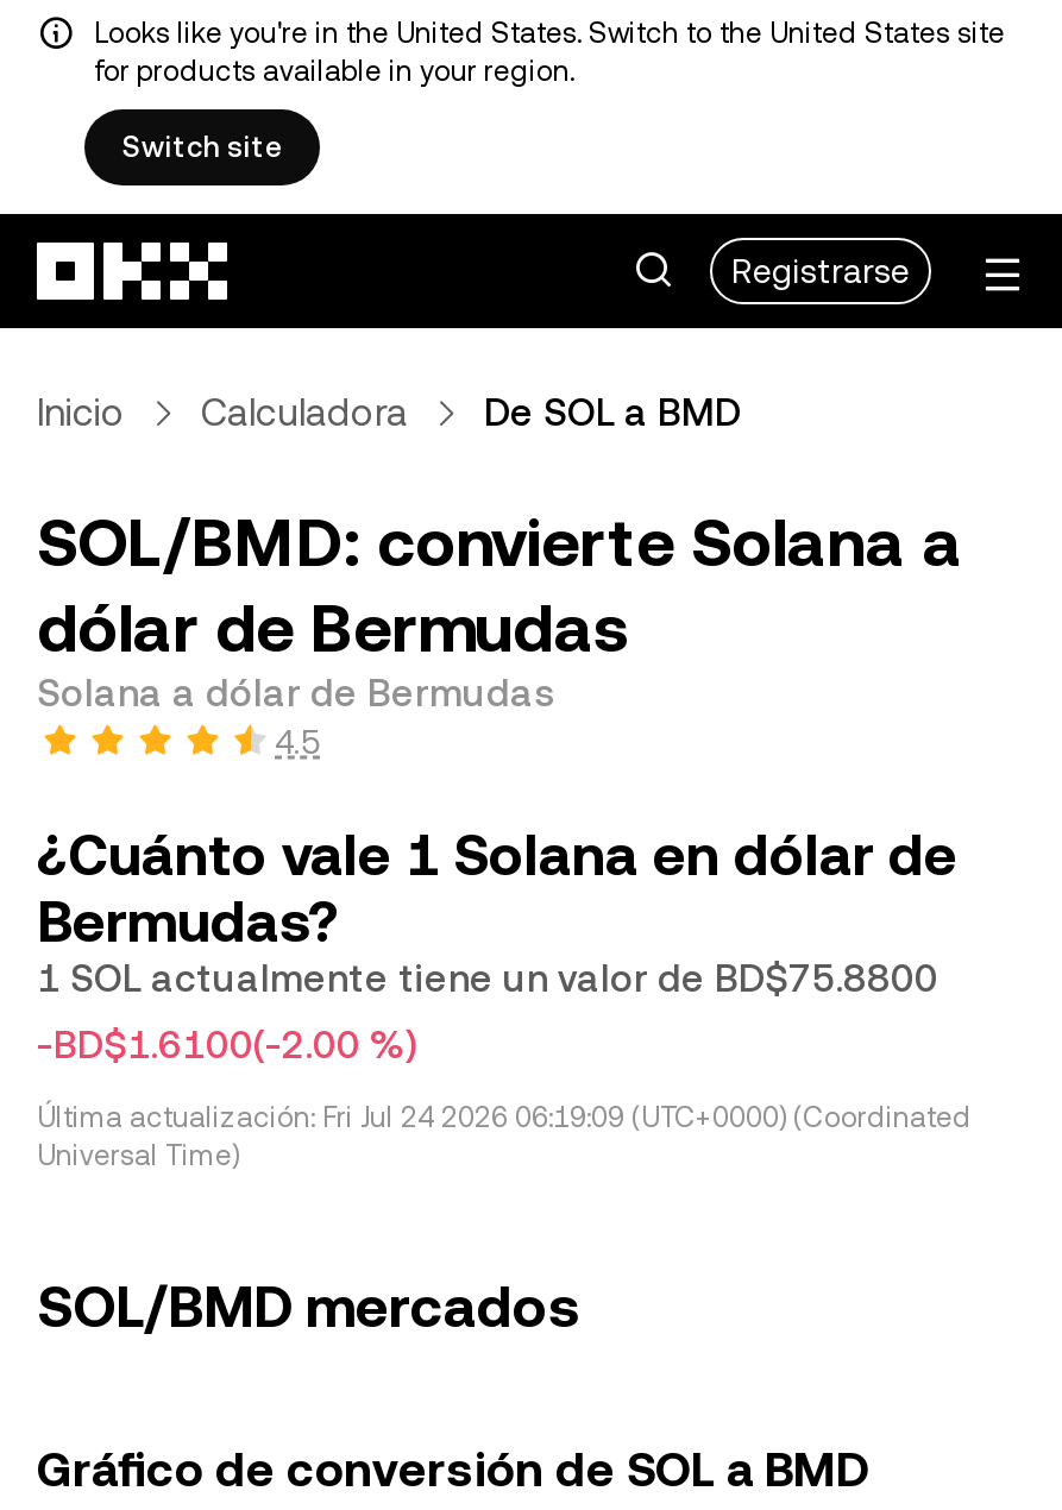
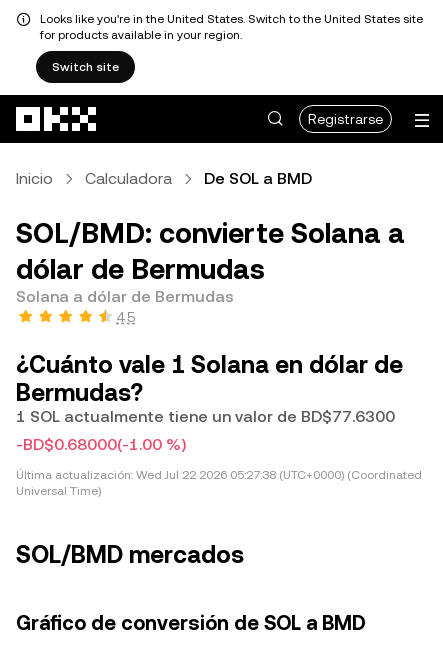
- 1 SOL actualmente tiene un valor de BD$75.8800
+ 1 SOL actualmente tiene un valor de BD$77.6300

- -BD$1.6100(-2.00 %)
+ -BD$0.68000(-1.00 %)

- Última actualización: Fri Jul 24 2026 06:19:09 (UTC+0000) (Coordinated
+ Última actualización: Wed Jul 22 2026 05:27:38 (UTC+0000) (Coordinated
